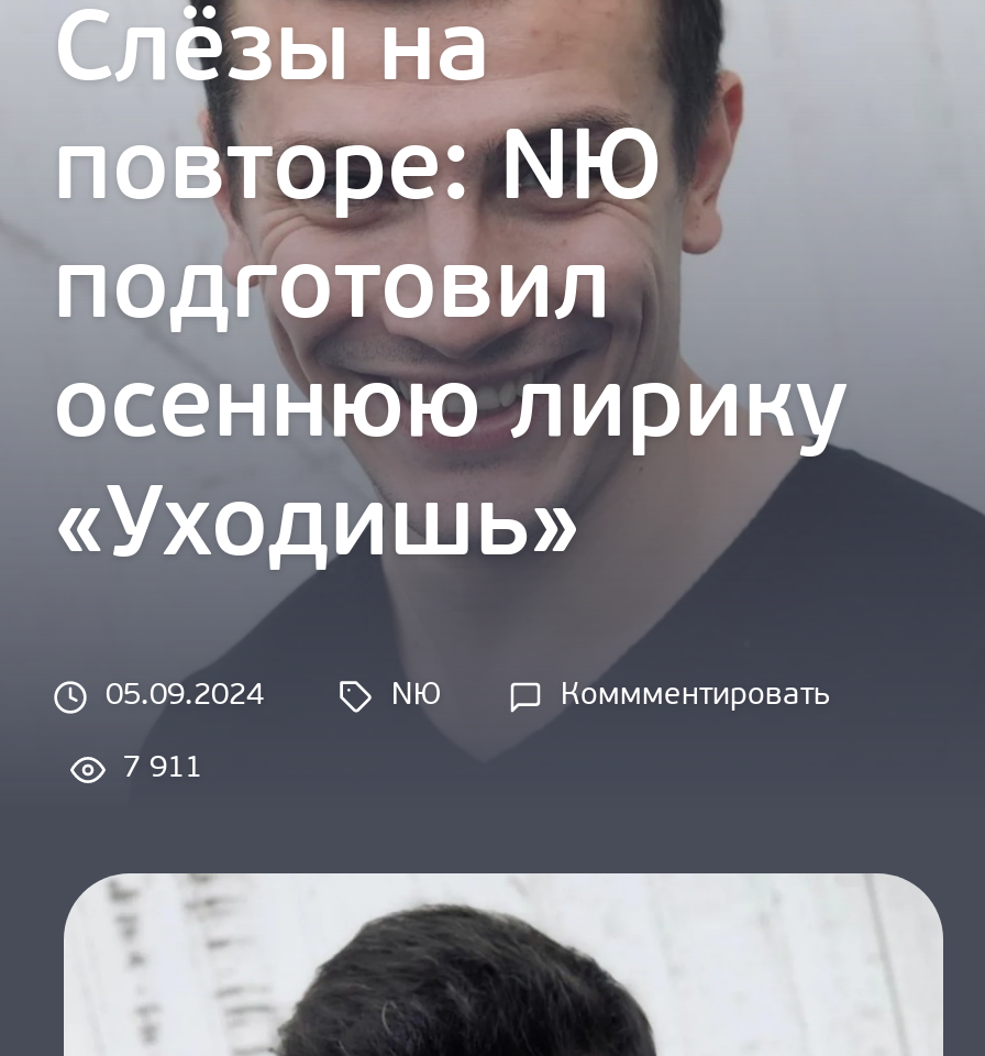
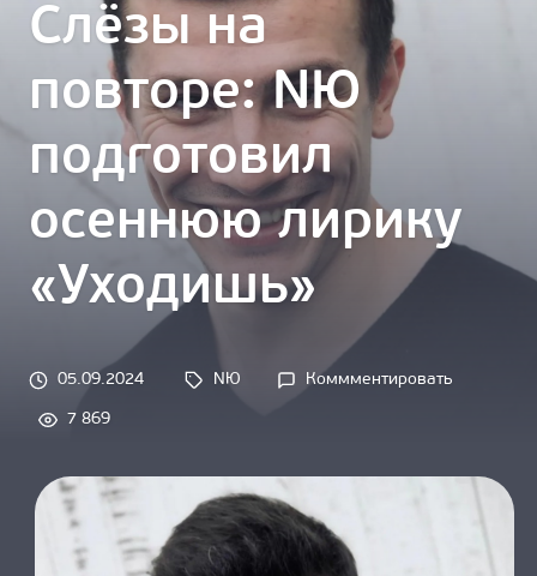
- 7 911
+ 7 869
